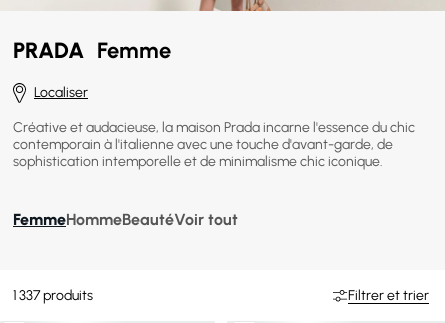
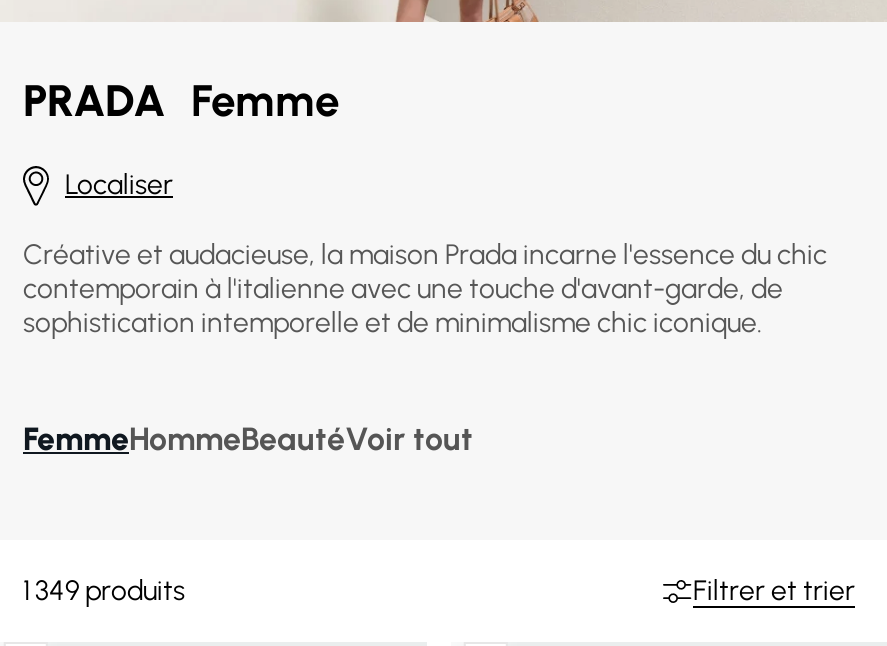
- 1 337 produits
+ 1 349 produits
